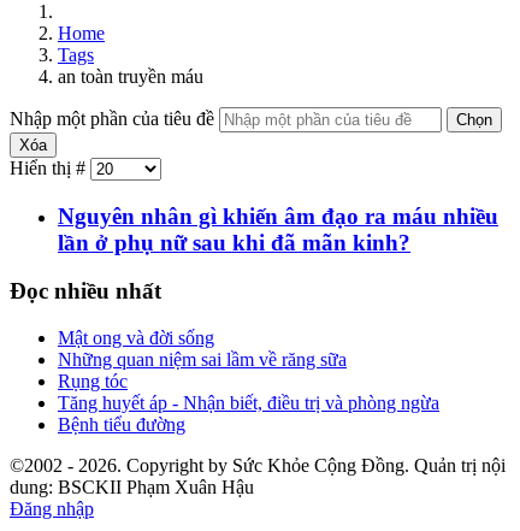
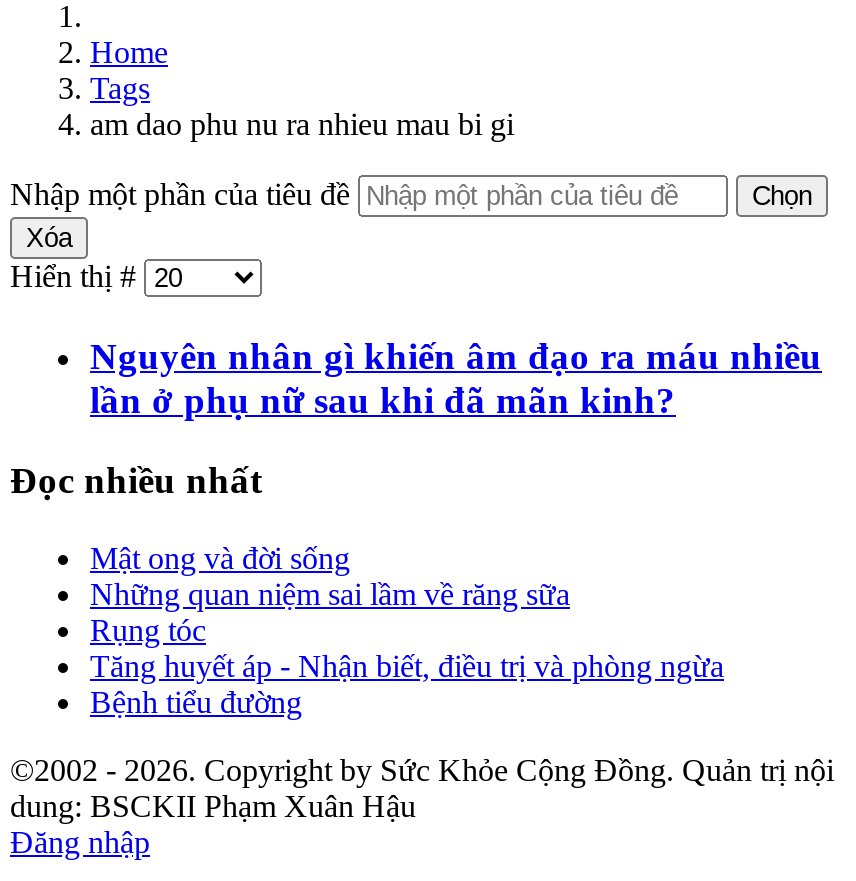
- an toàn truyền máu
+ am dao phu nu ra nhieu mau bi gi
